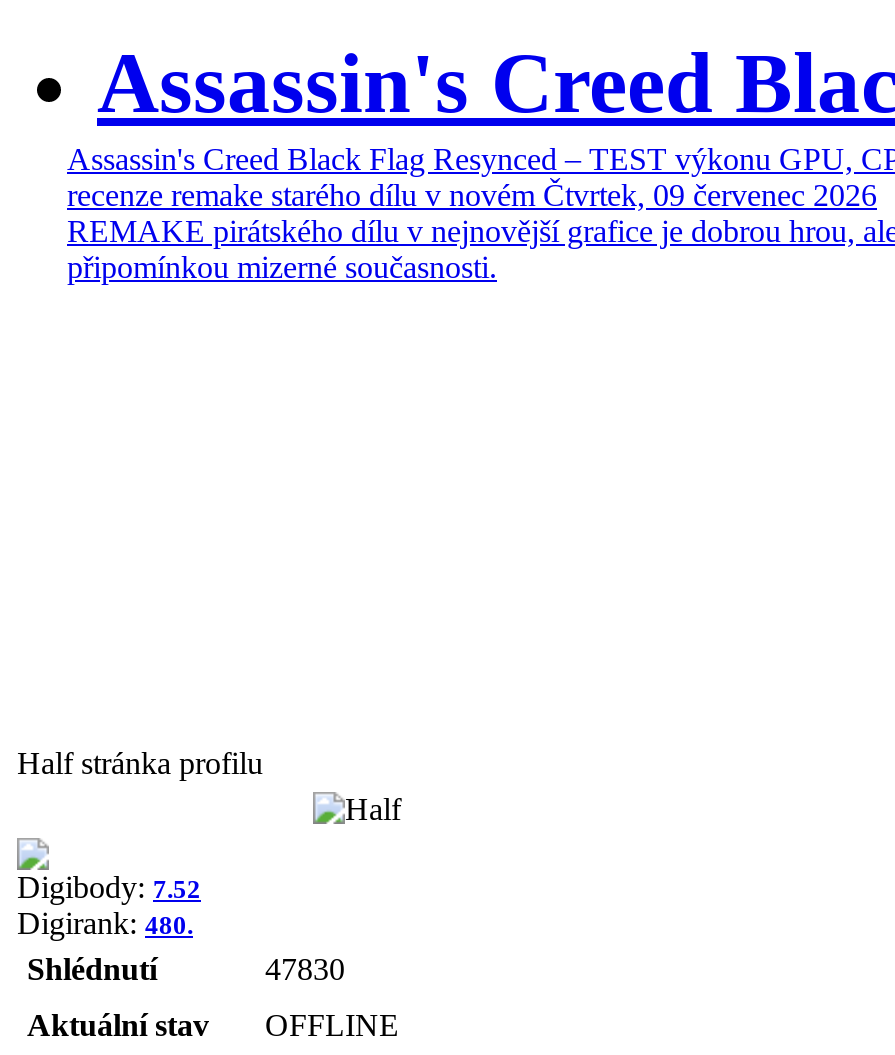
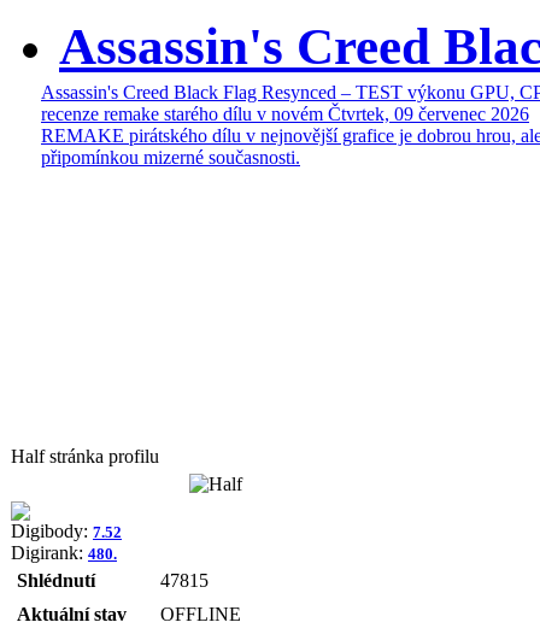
- 47830
+ 47815
